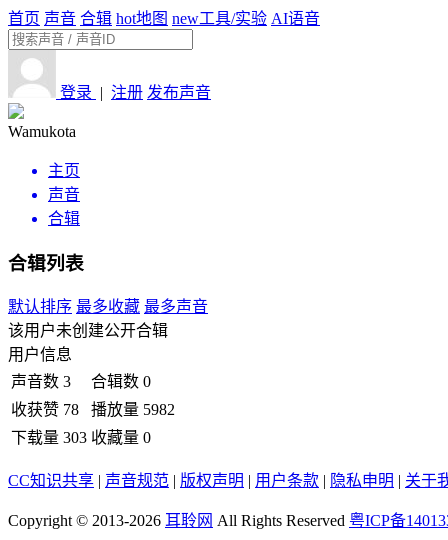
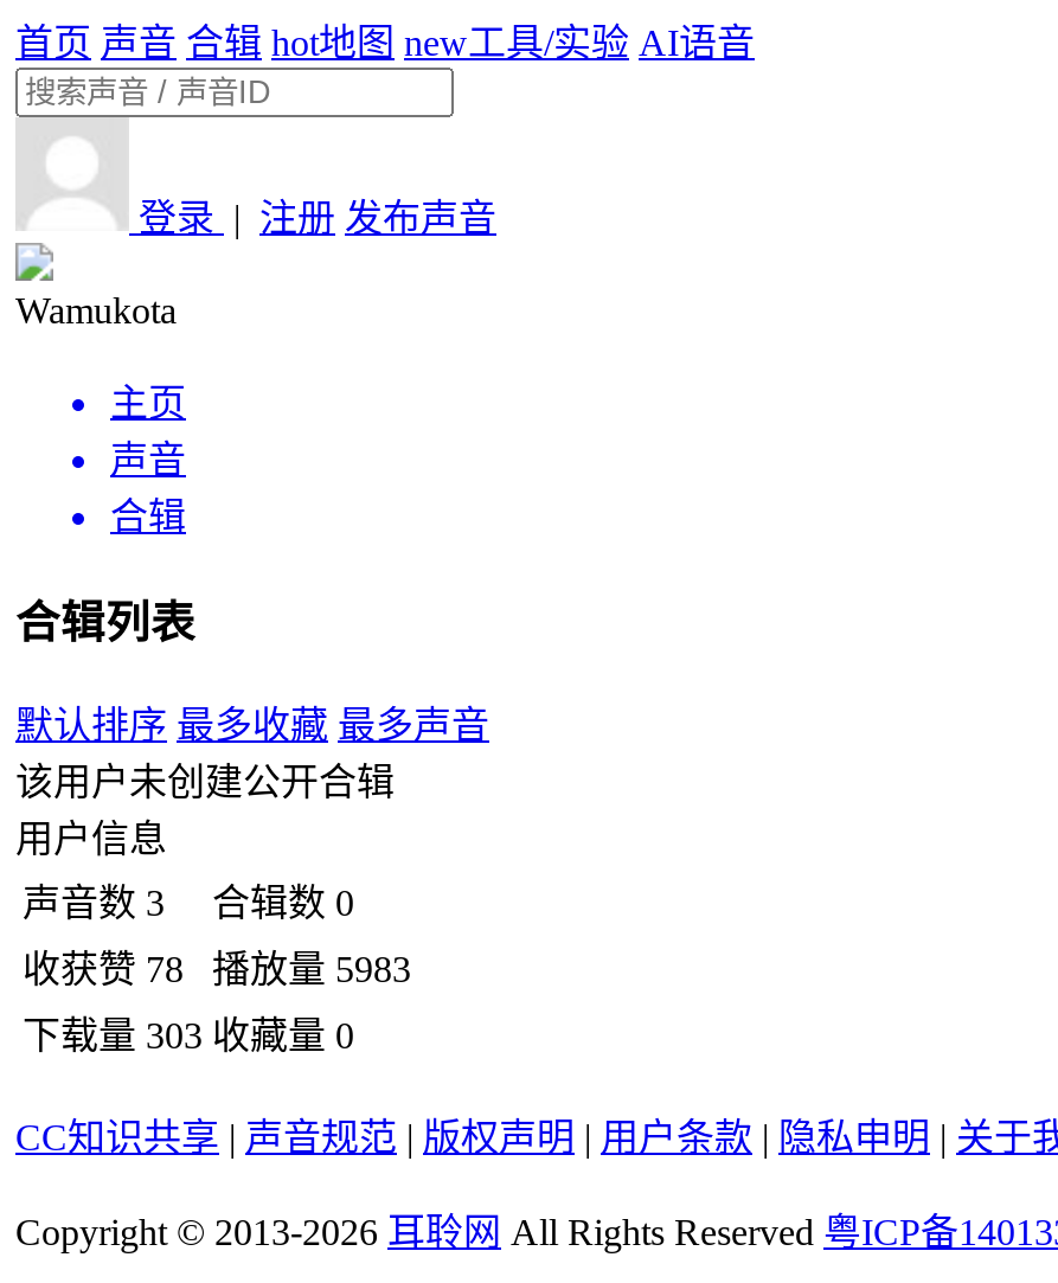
- 收获赞78 播放量5982
+ 收获赞78 播放量5983
